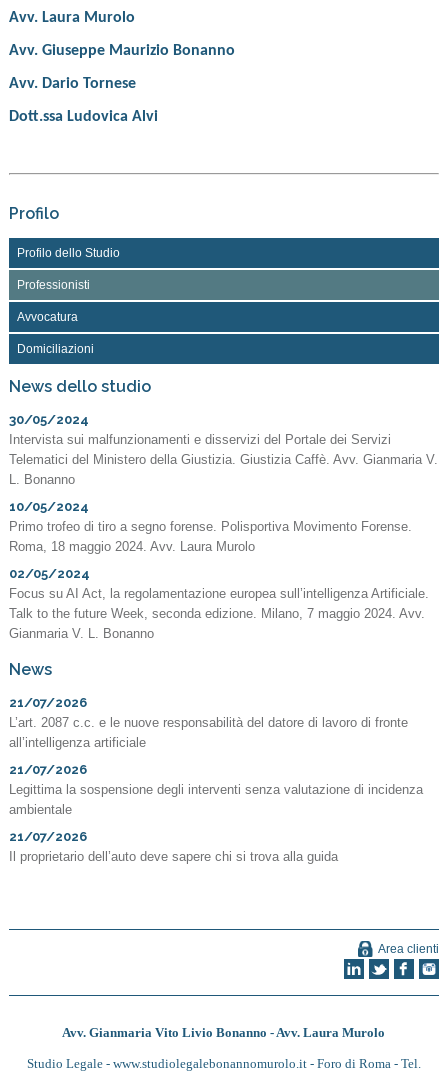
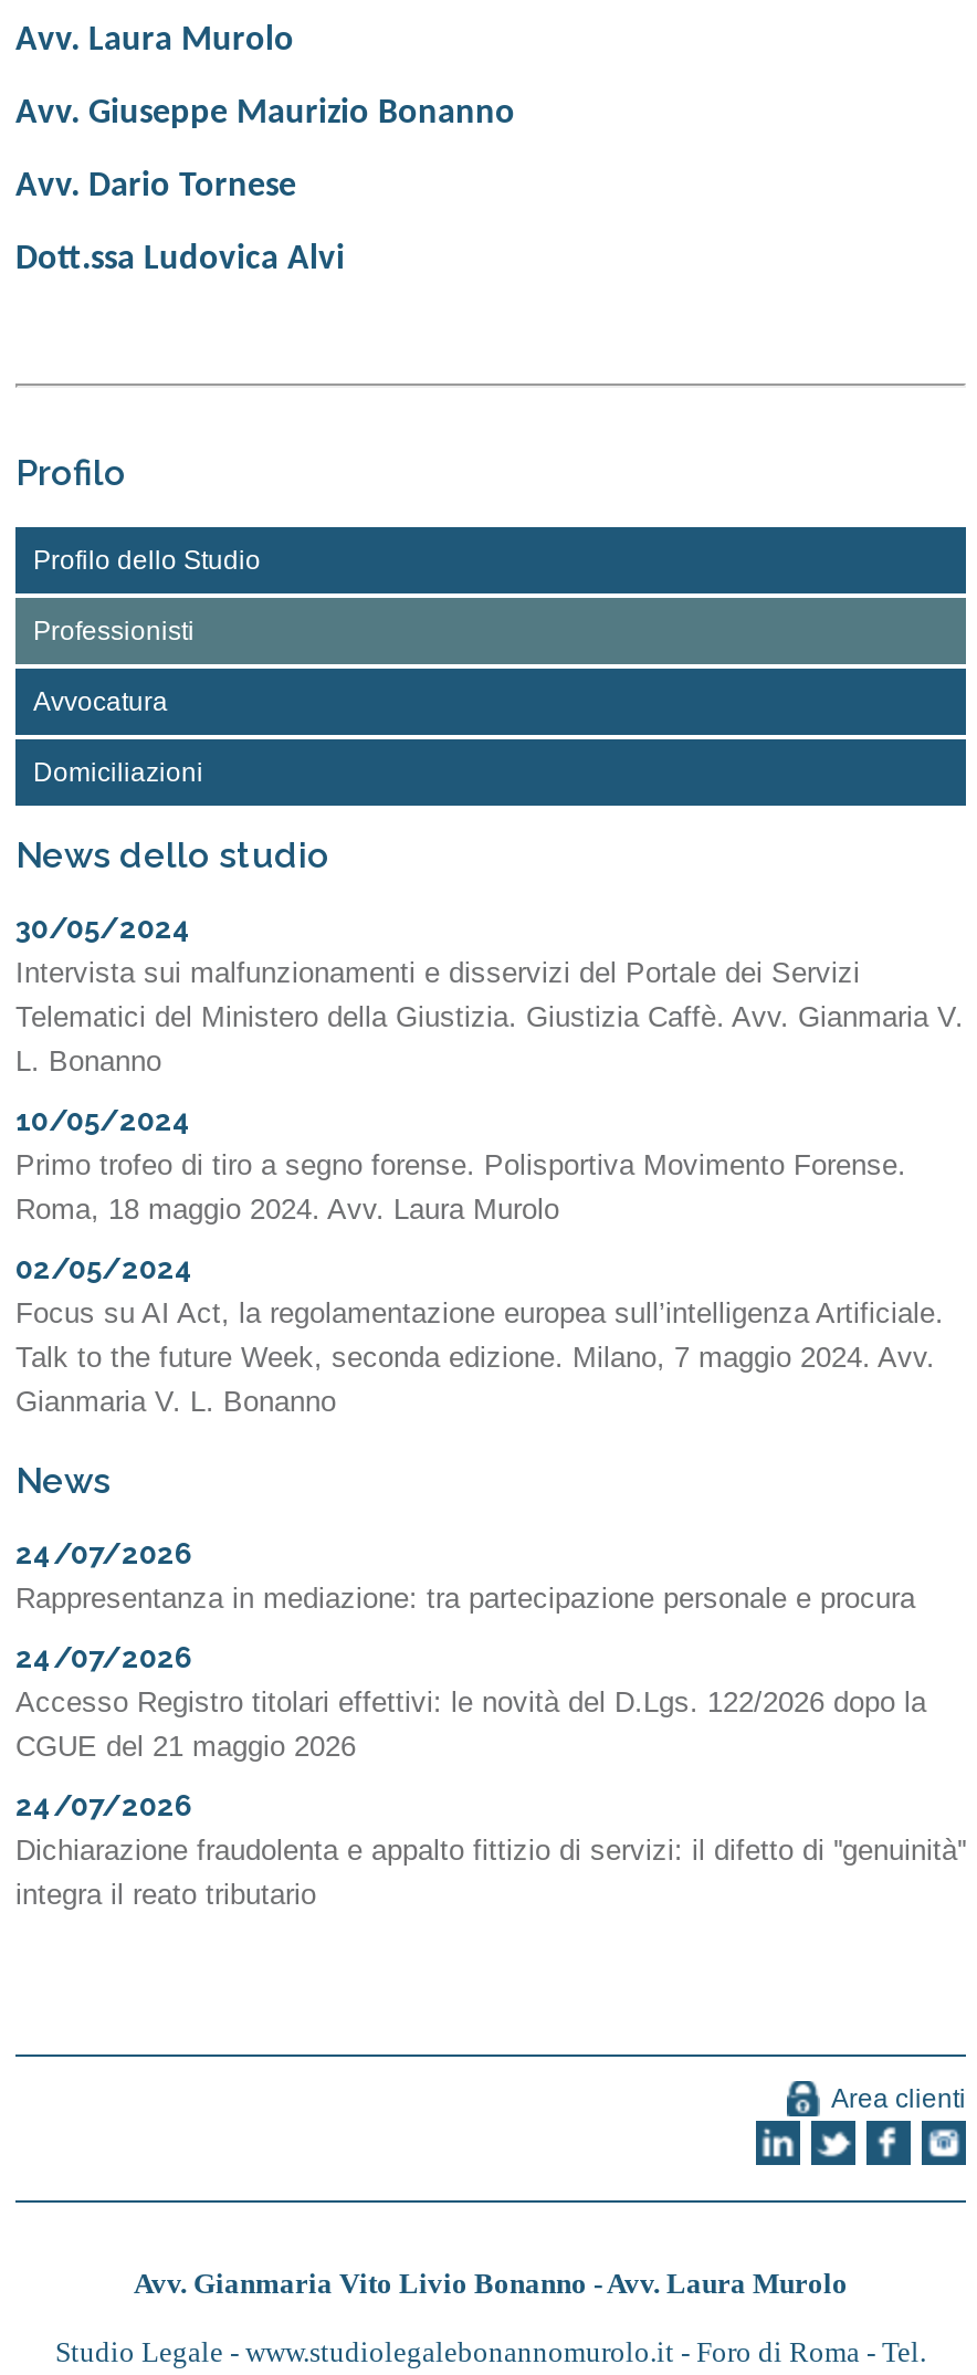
- 21/07/2026
- L’art. 2087 c.c. e le nuove responsabilità del datore di lavoro di fronte
- all’intelligenza artificiale
+ 24/07/2026
+ Rappresentanza in mediazione: tra partecipazione personale e procura

- 21/07/2026
- Legittima la sospensione degli interventi senza valutazione di incidenza
- ambientale
+ 24/07/2026
+ Accesso Registro titolari effettivi: le novità del D.Lgs. 122/2026 dopo la
+ CGUE del 21 maggio 2026

- 21/07/2026
- Il proprietario dell’auto deve sapere chi si trova alla guida
+ 24/07/2026
+ Dichiarazione fraudolenta e appalto fittizio di servizi: il difetto di ''genuinità''
+ integra il reato tributario
